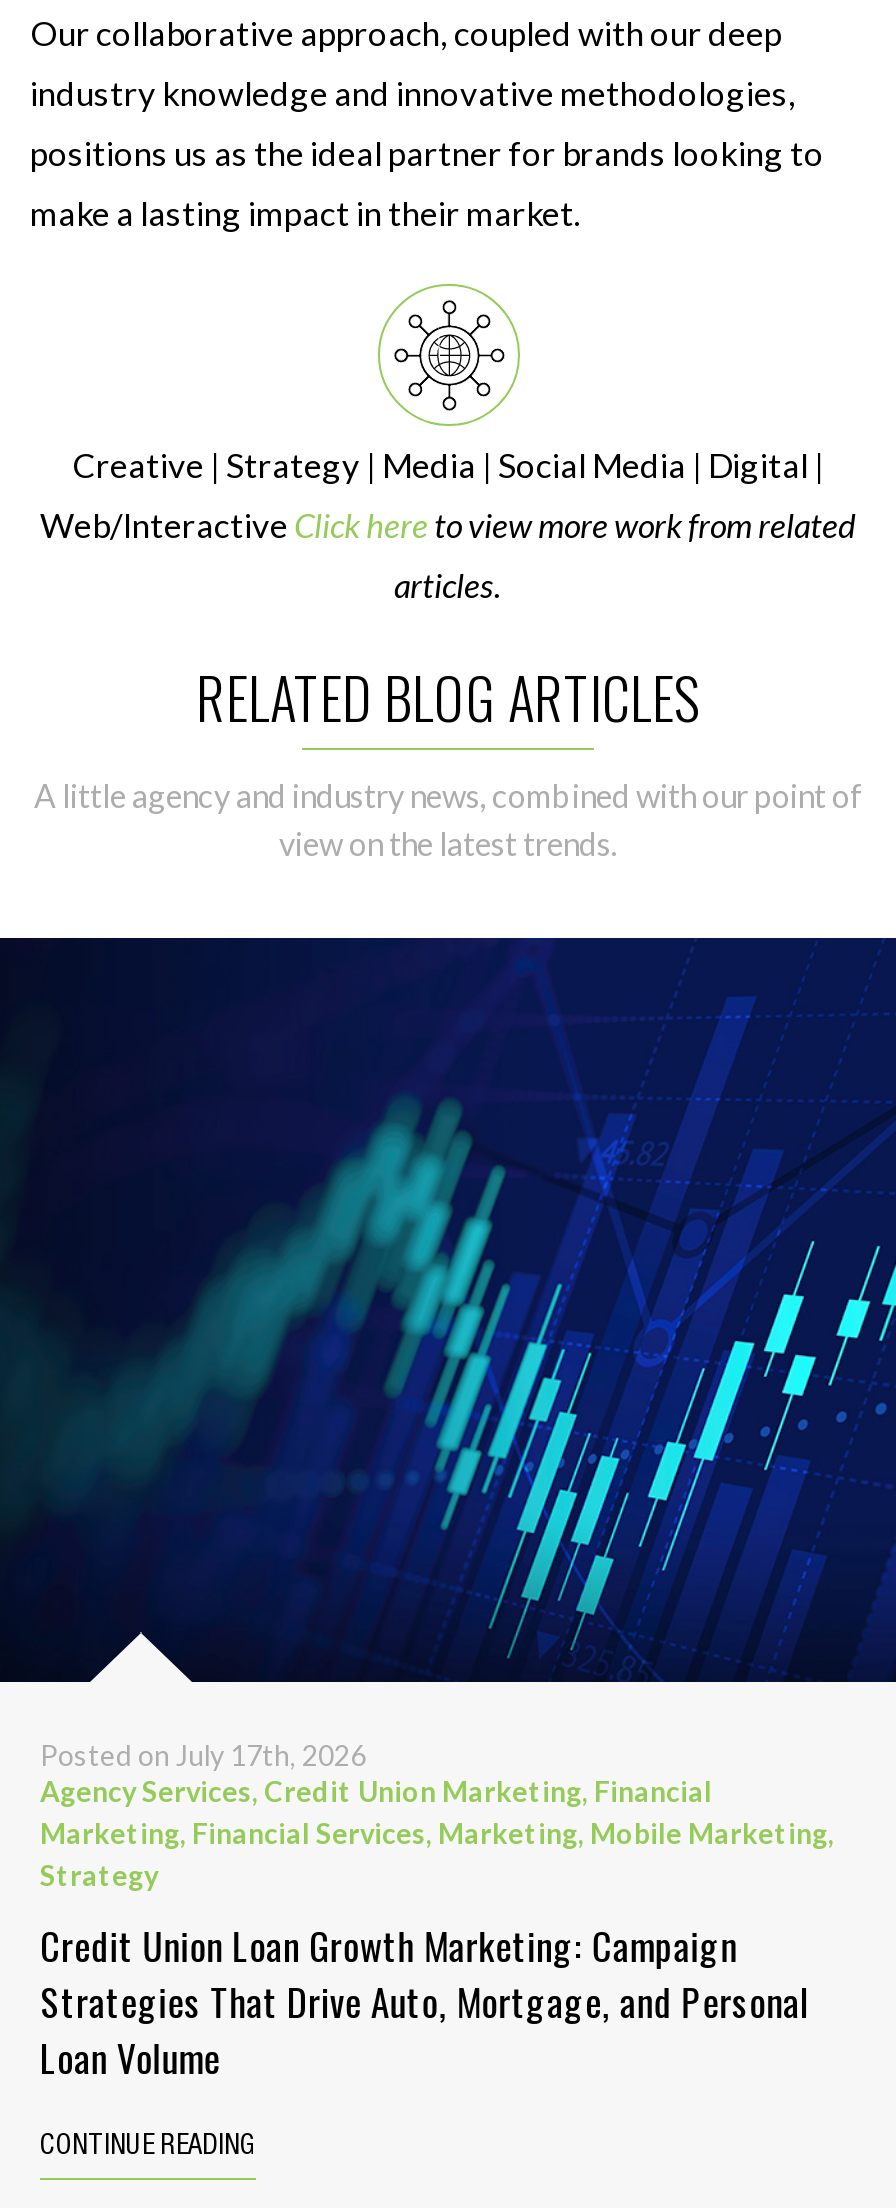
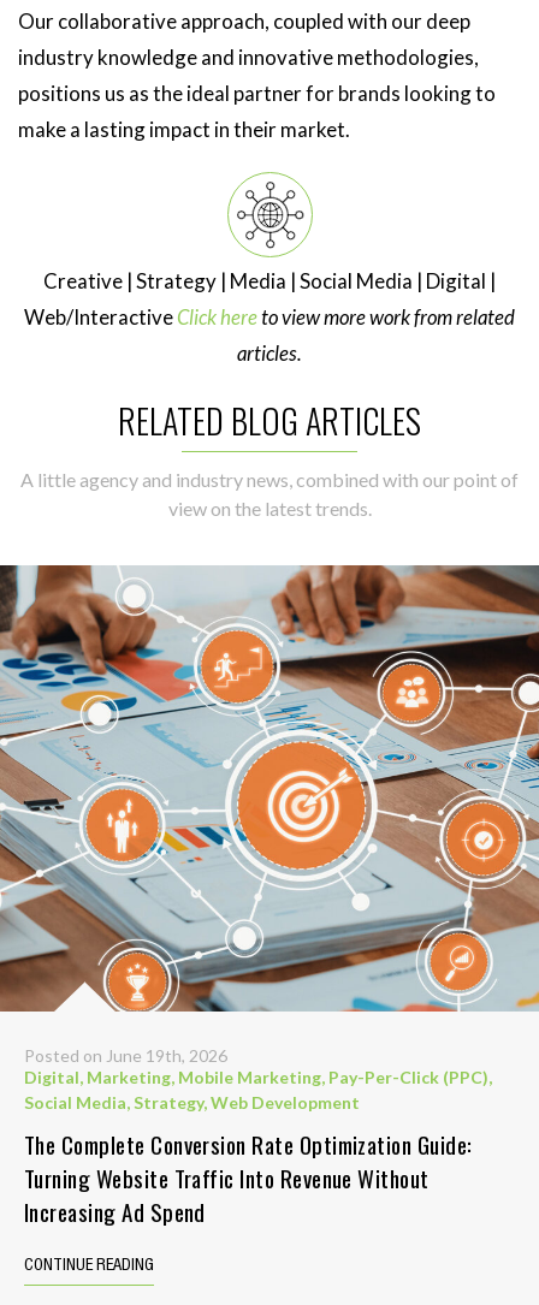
- [image]
- Posted on July 17th, 2026
- Agency Services, Credit Union Marketing, Financial
- Marketing, Financial Services, Marketing, Mobile Marketing,
- Strategy
- Credit Union Loan Growth Marketing: Campaign
- Strategies That Drive Auto, Mortgage, and Personal
- Loan Volume
+ [image]
+ Posted on June 19th, 2026
+ Digital, Marketing, Mobile Marketing, Pay-Per-Click (PPC),
+ Social Media, Strategy, Web Development
+ The Complete Conversion Rate Optimization Guide:
+ Turning Website Traffic Into Revenue Without
+ Increasing Ad Spend
